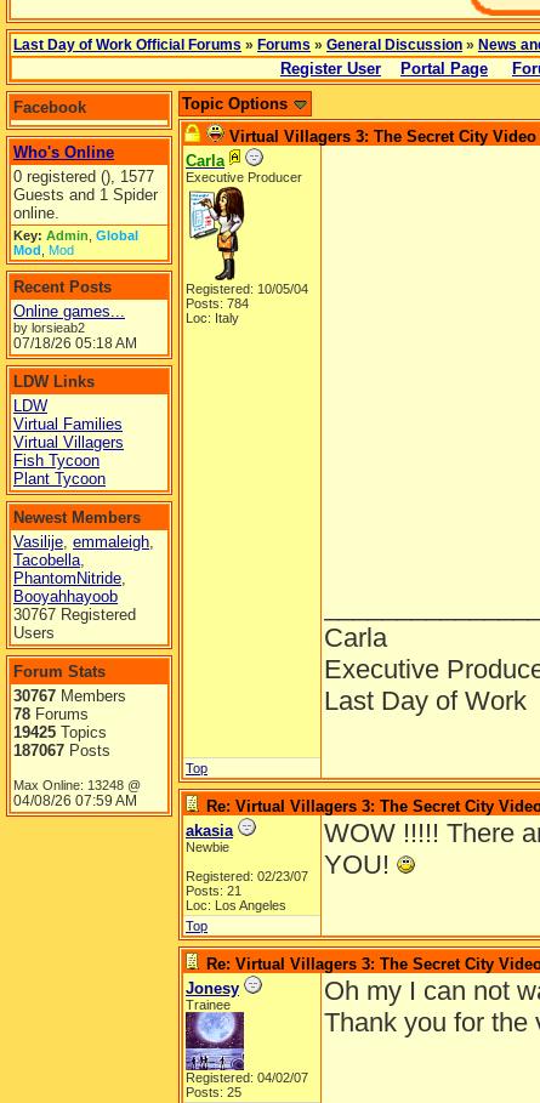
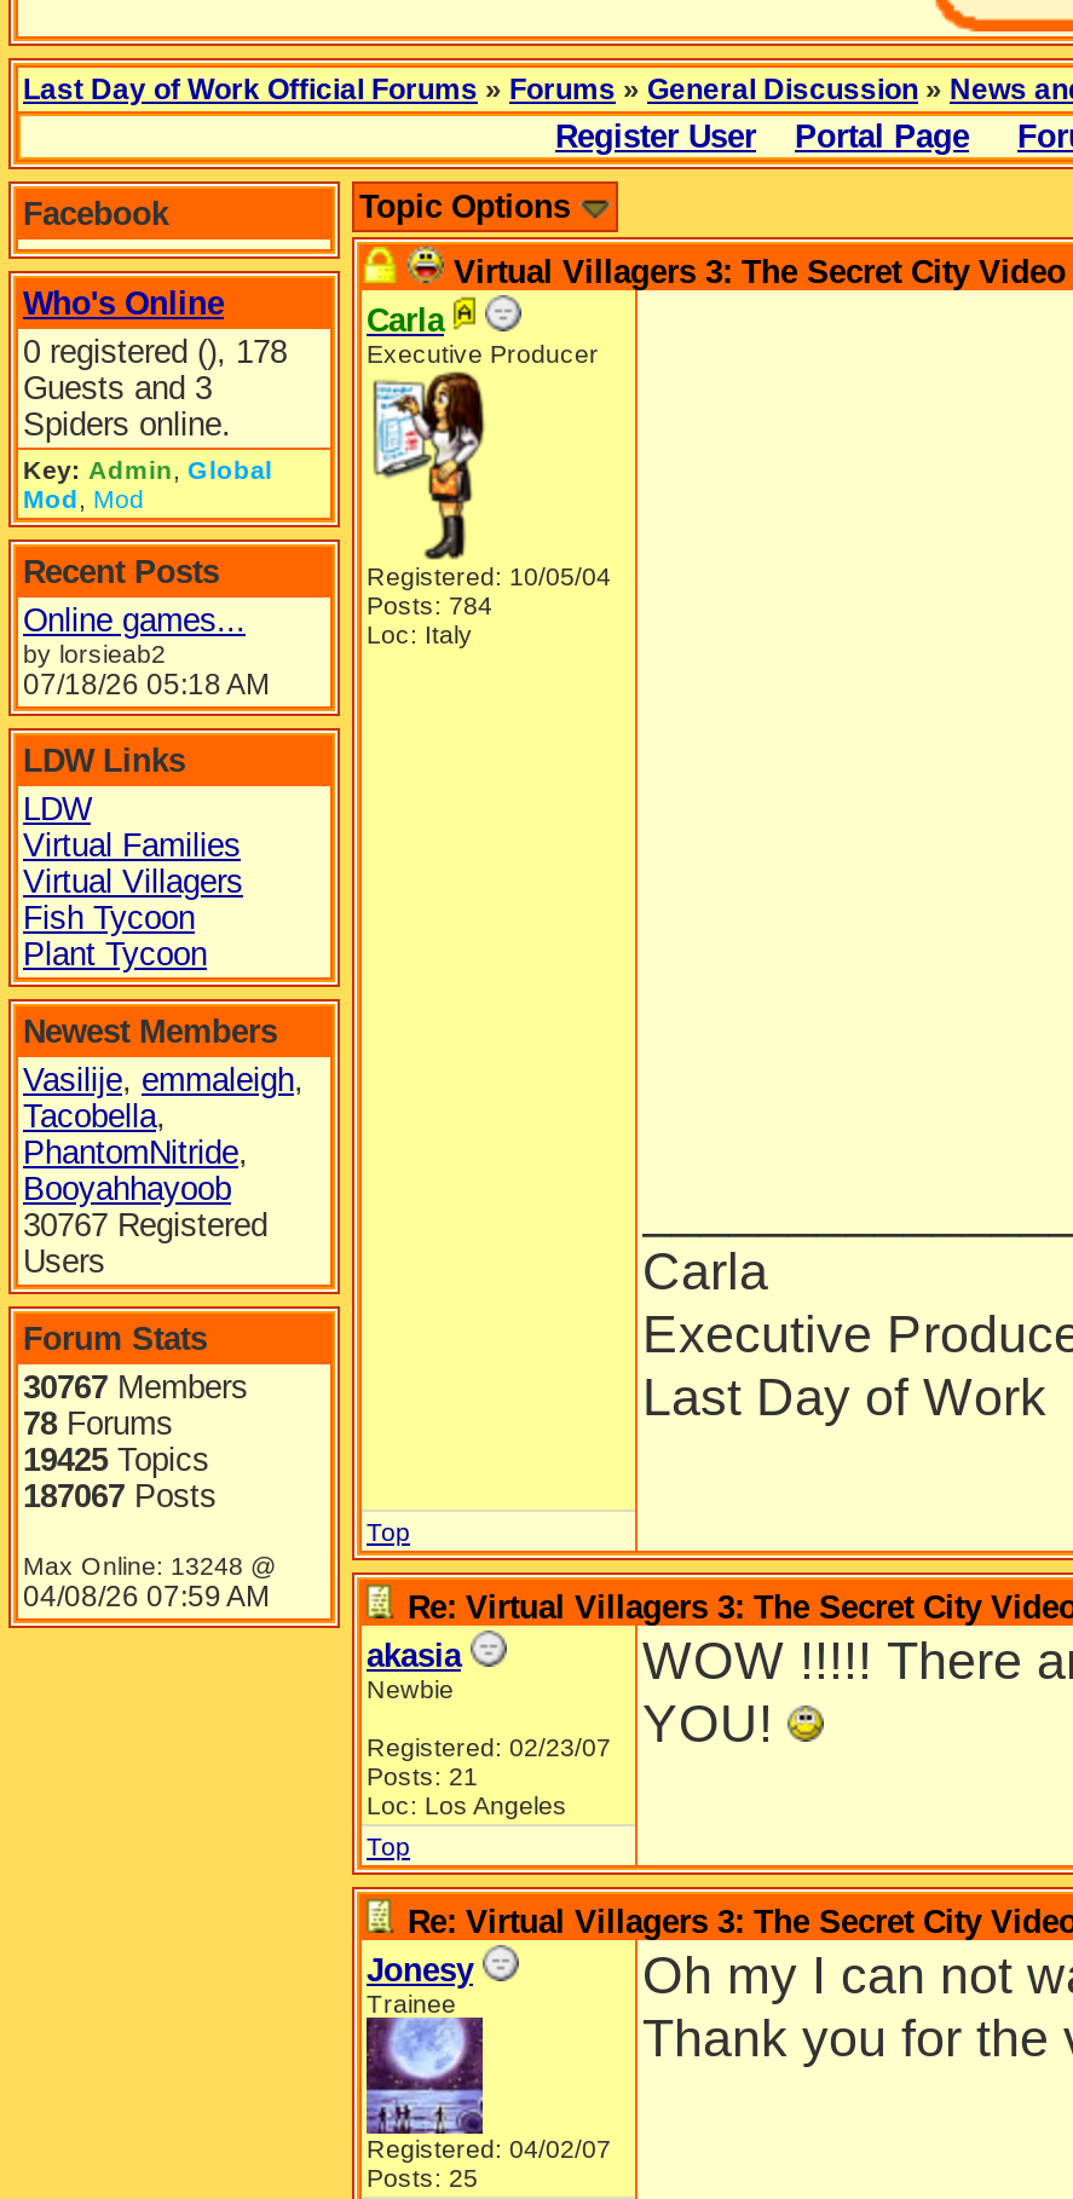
- 0 registered (), 1577
- Guests and 1 Spider
- online.
+ 0 registered (), 178
+ Guests and 3
+ Spiders online.
